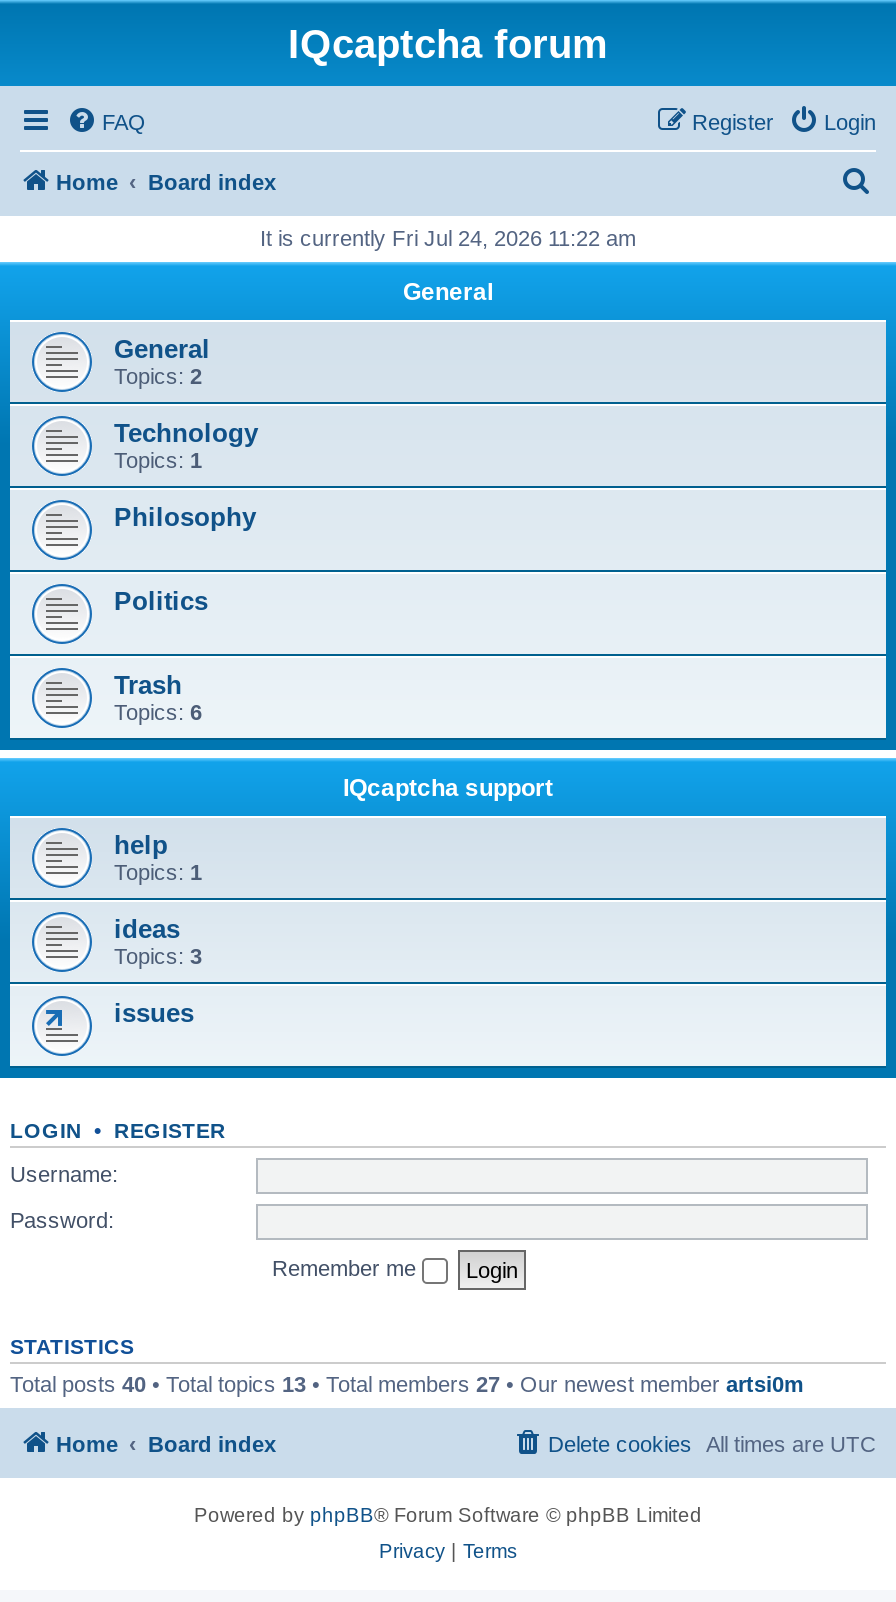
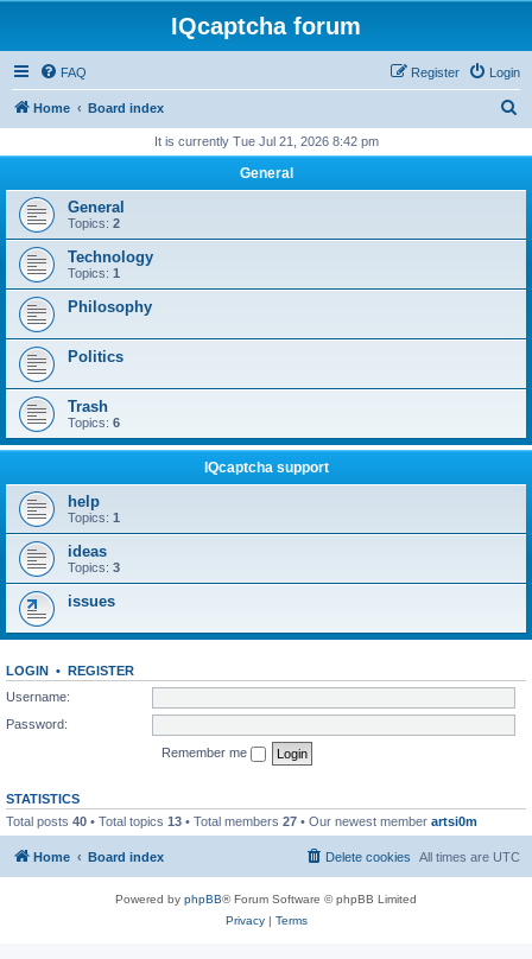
- It is currently Fri Jul 24, 2026 11:22 am
+ It is currently Tue Jul 21, 2026 8:42 pm
